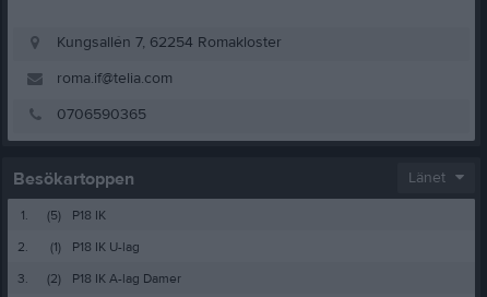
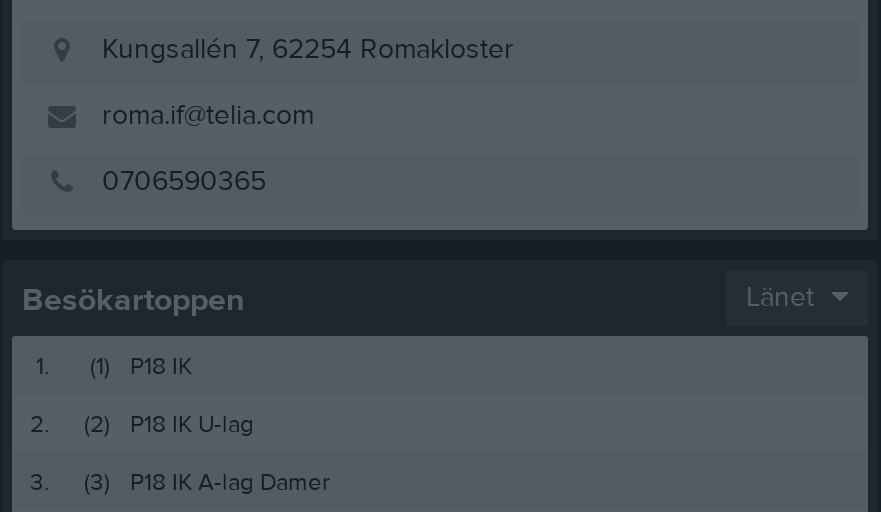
- 1. (5) P18 IK
+ 1. (1) P18 IK

- 2. (1) P18 IK U-lag
+ 2. (2) P18 IK U-lag

- 3. (2) P18 IK A-lag Damer
+ 3. (3) P18 IK A-lag Damer
